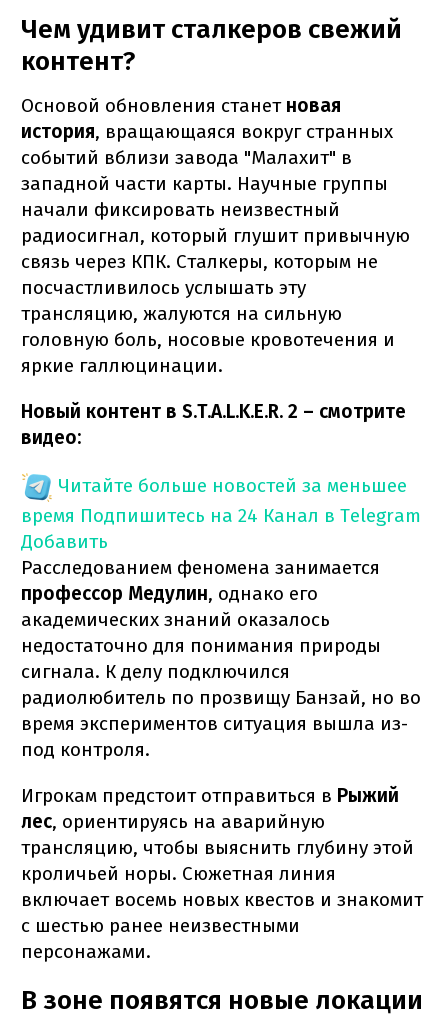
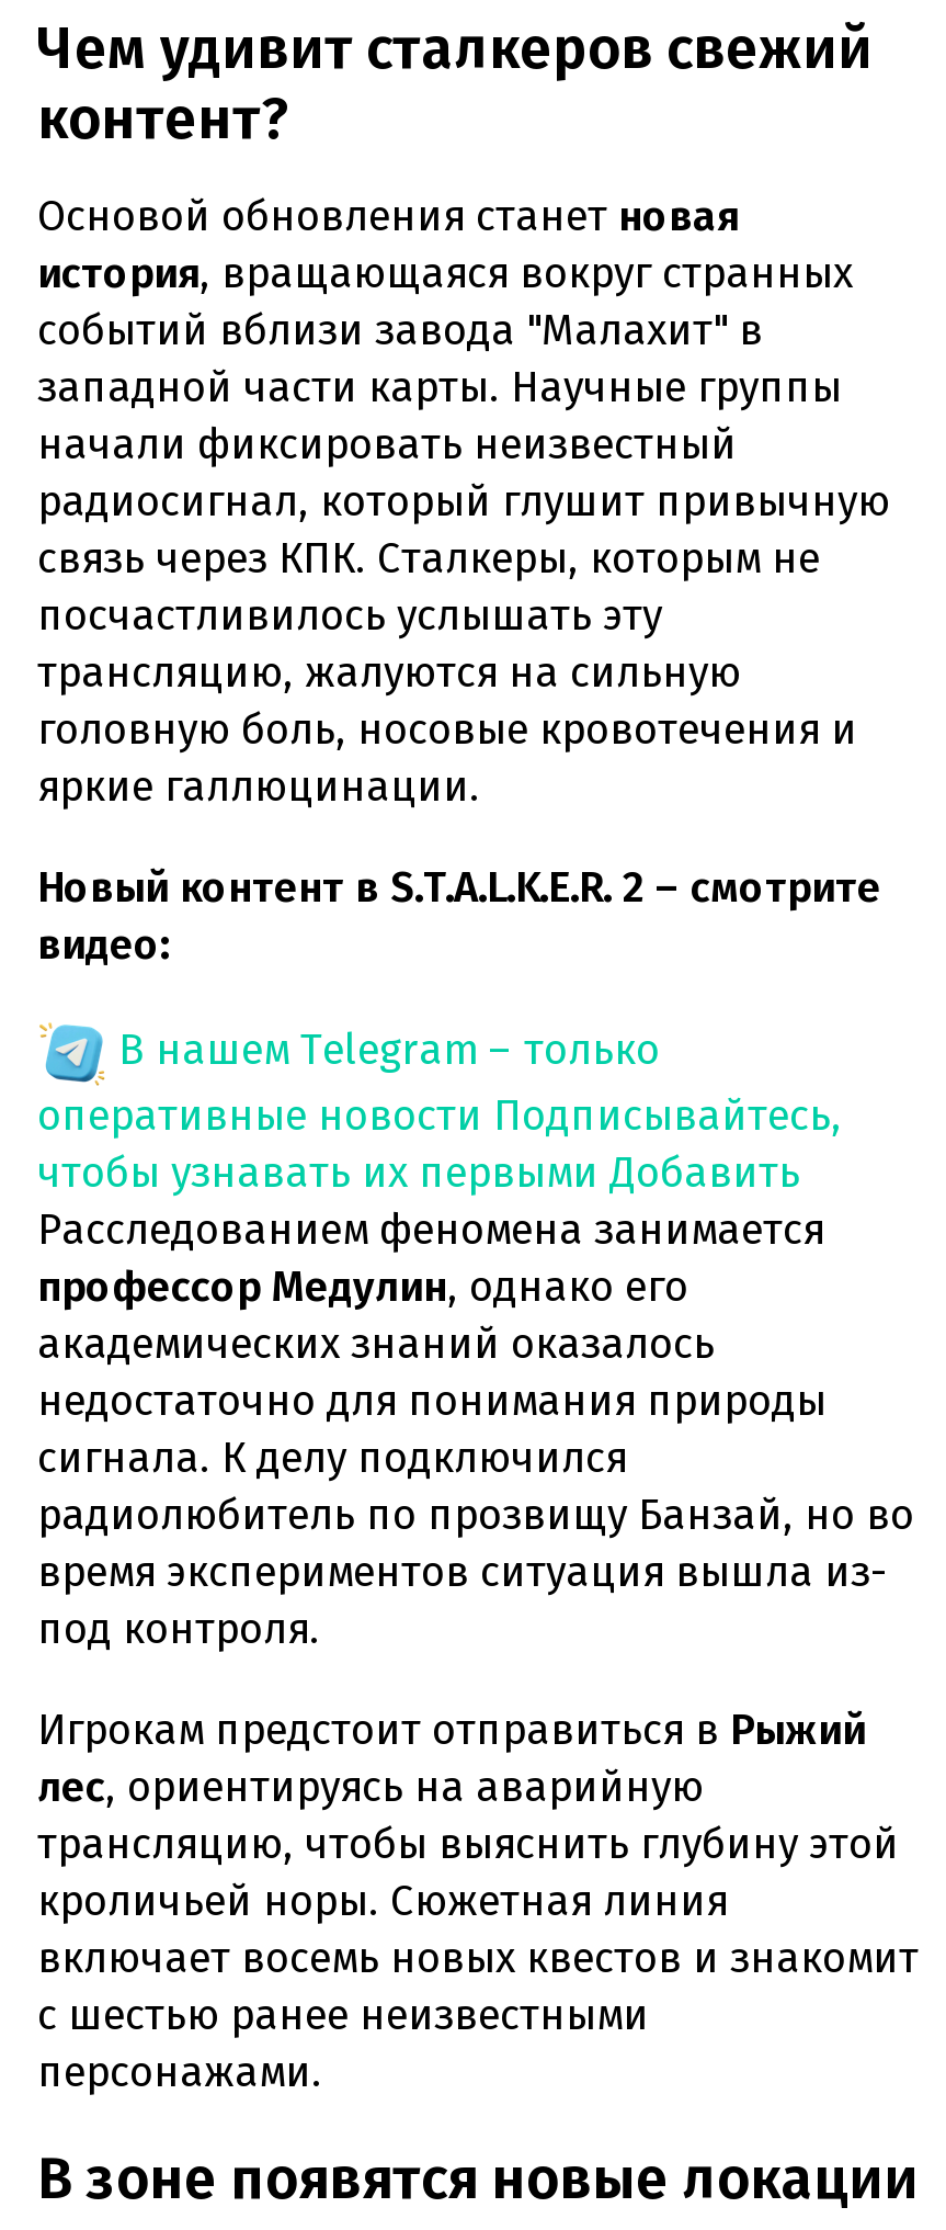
- Читайте больше новостей за меньшее
- время Подпишитесь на 24 Канал в Telegram
- Добавить
+ В нашем Telegram – только
+ оперативные новости Подписывайтесь,
+ чтобы узнавать их первыми Добавить
